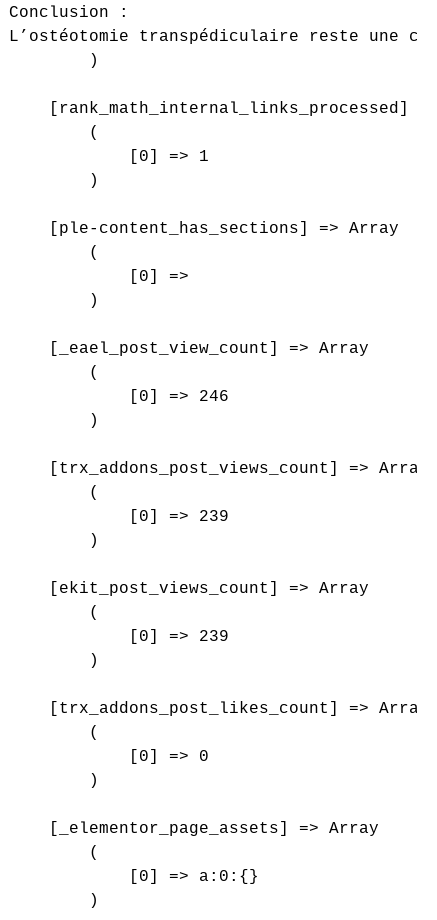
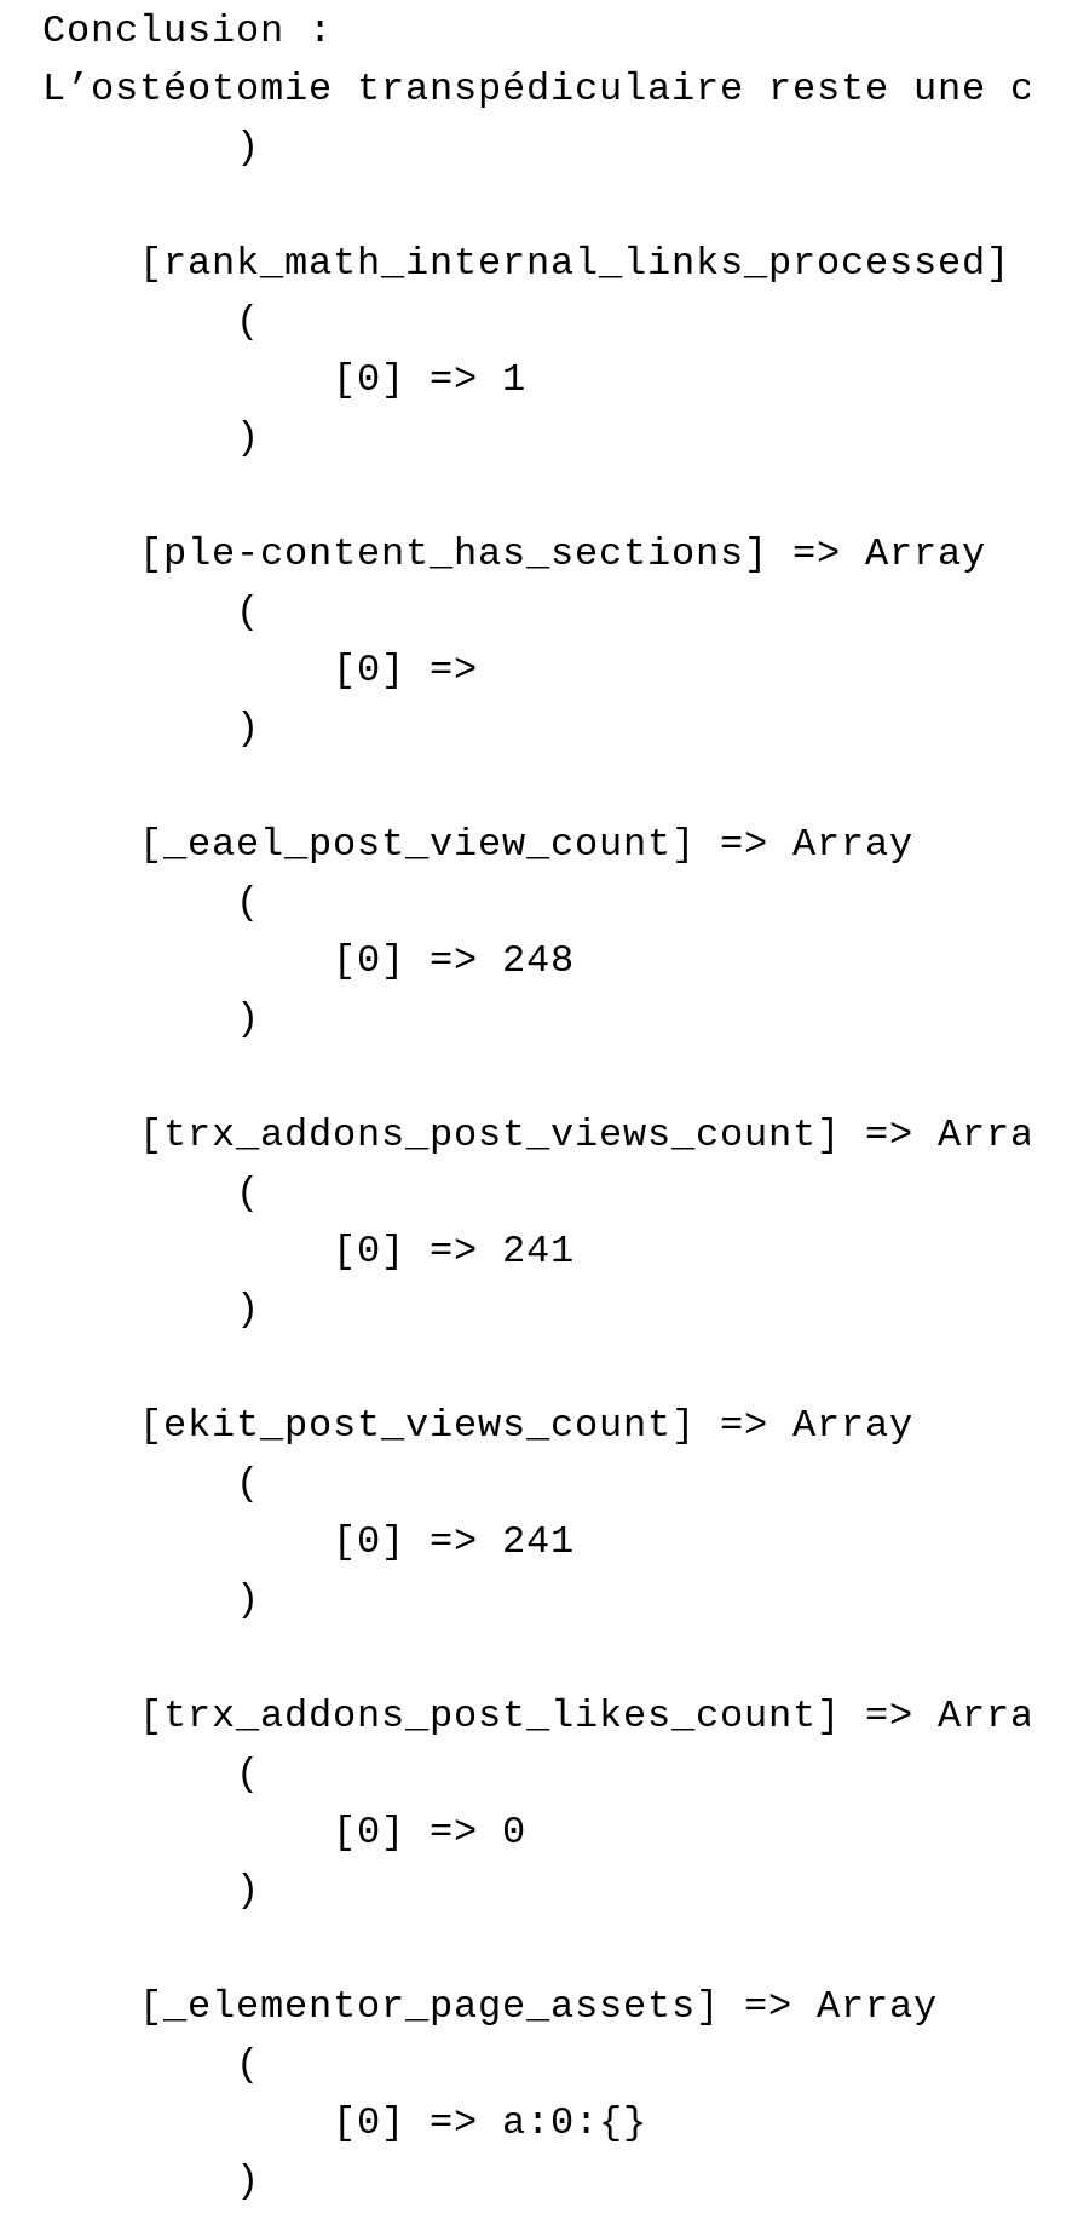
- [0] => 246
+ [0] => 248

- [0] => 239
+ [0] => 241

- [0] => 239
+ [0] => 241
